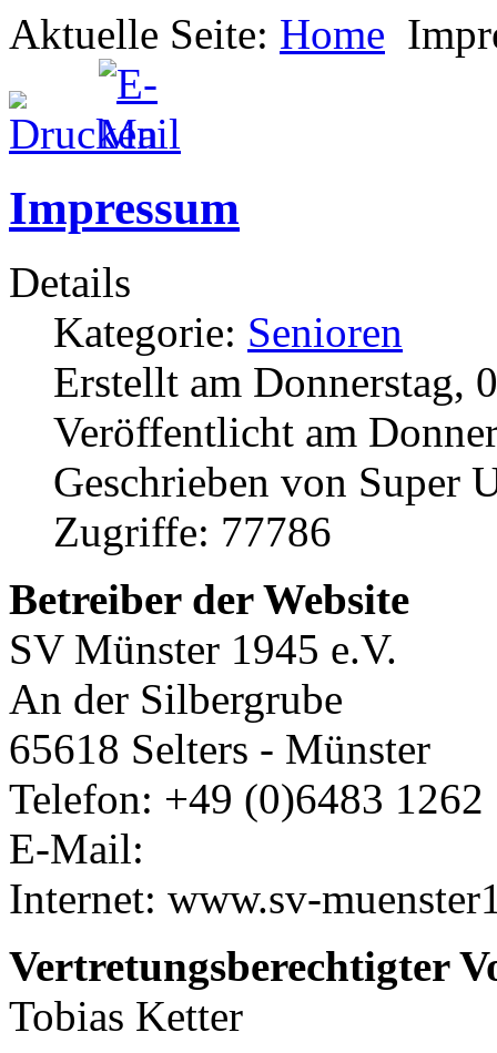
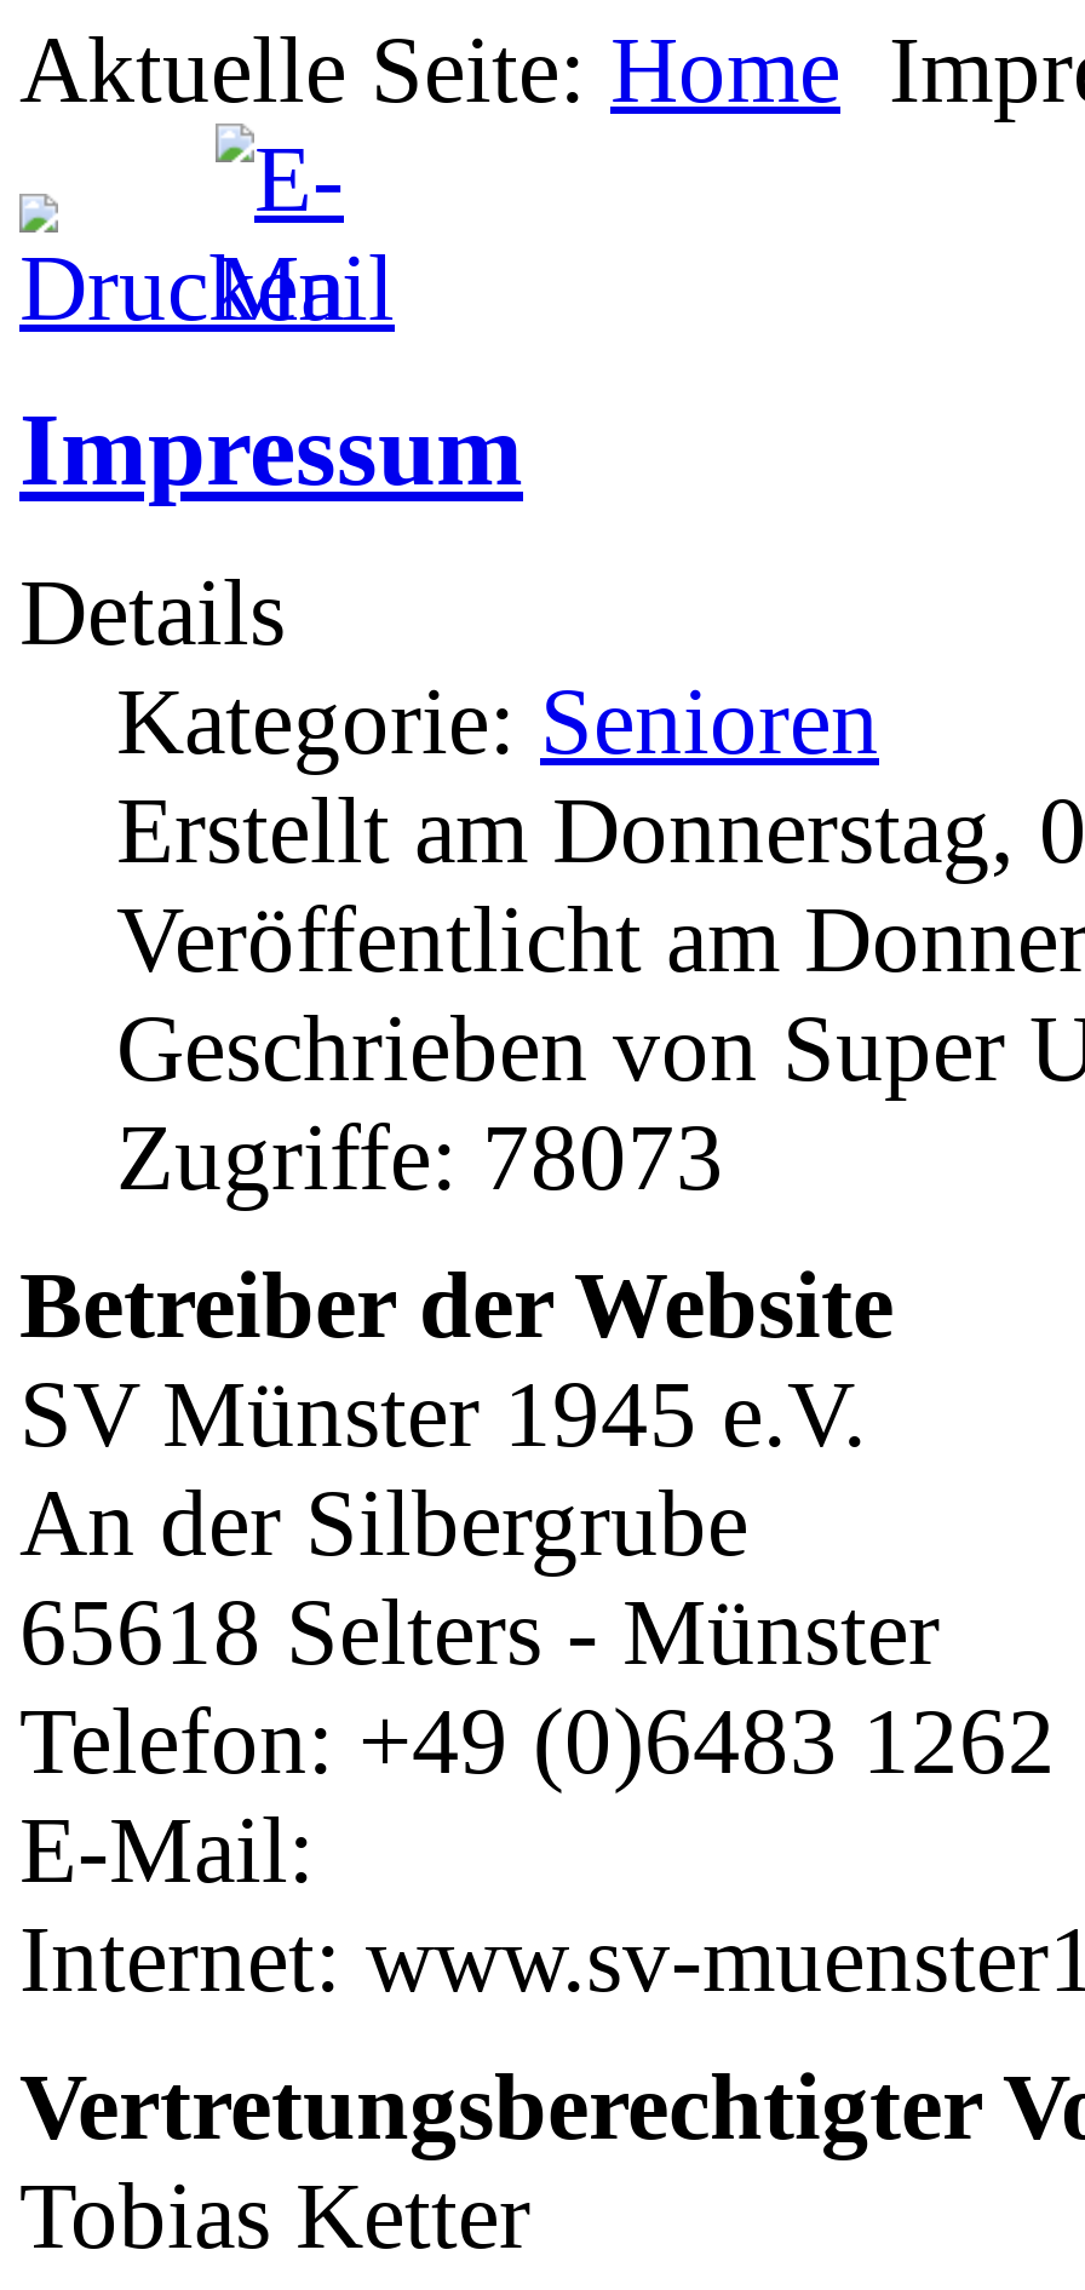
- Zugriffe: 77786
+ Zugriffe: 78073
